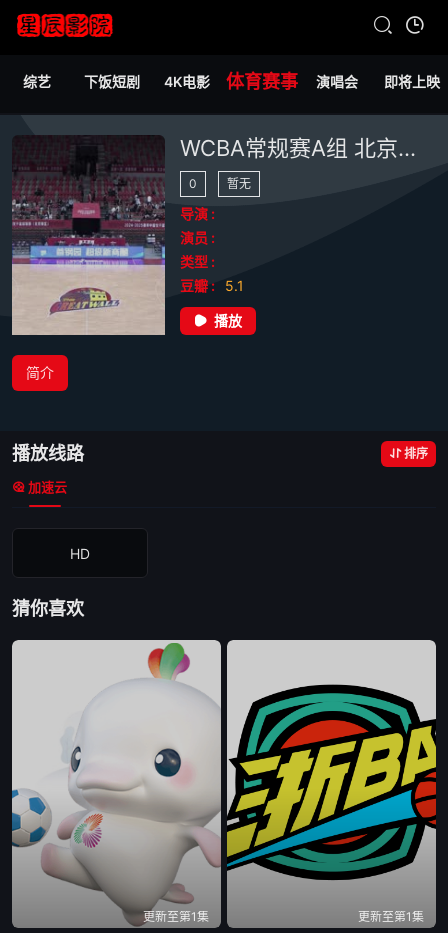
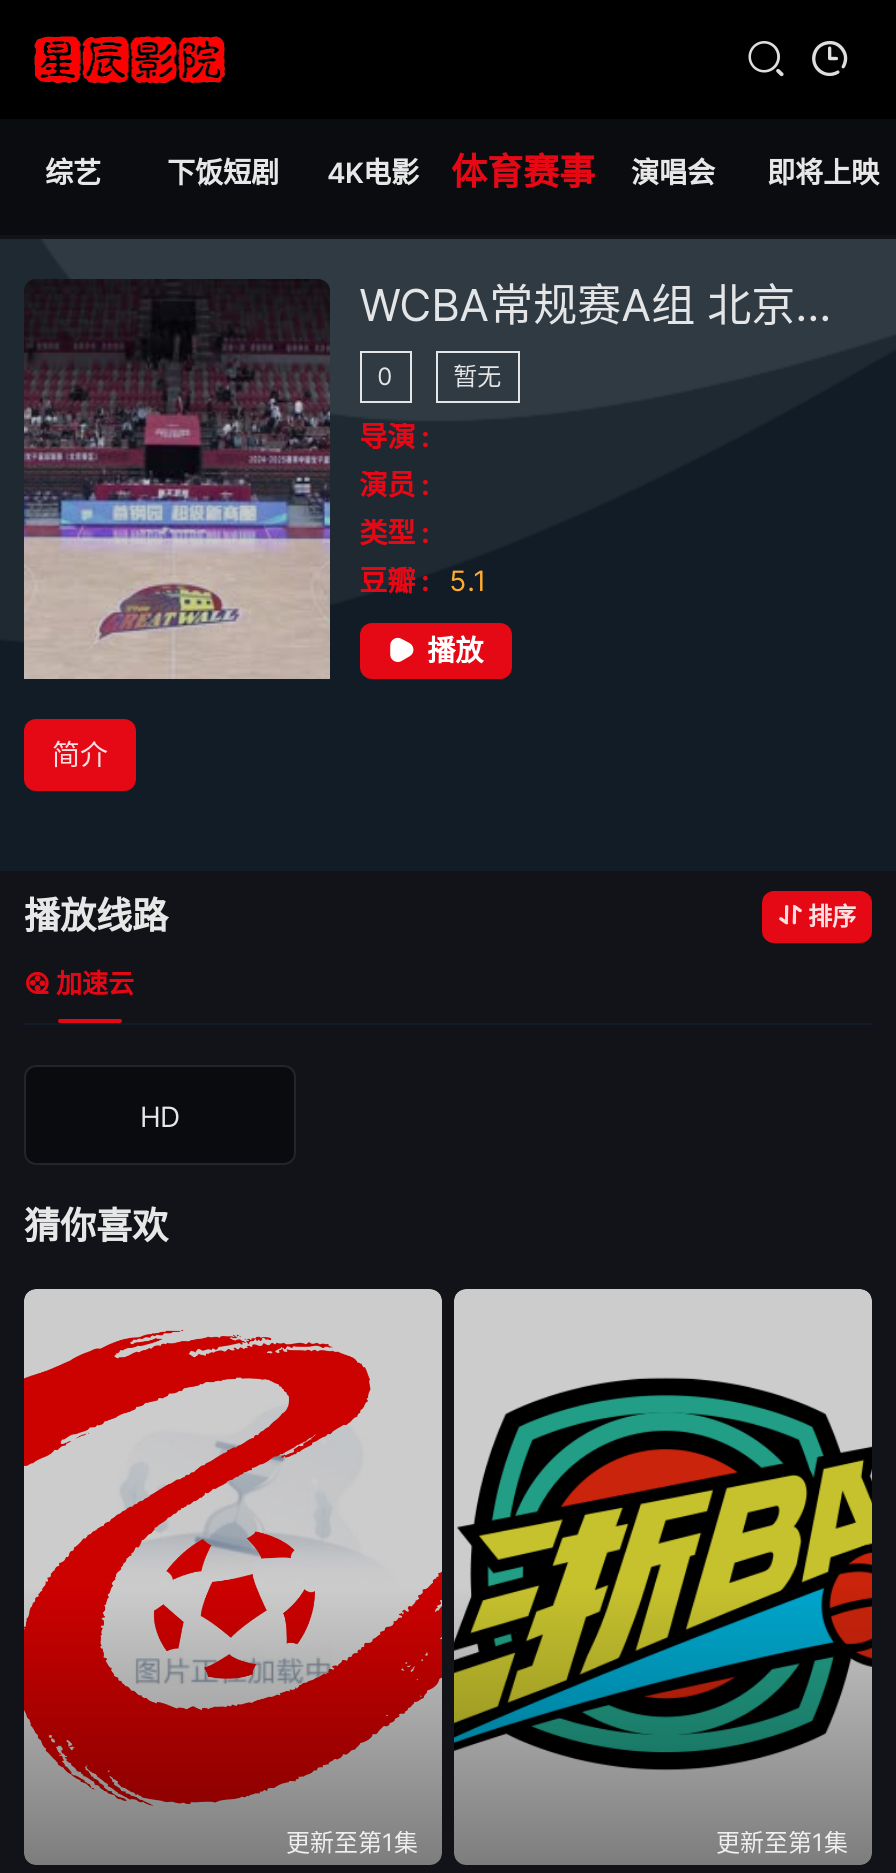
- [image]
+ [image]
